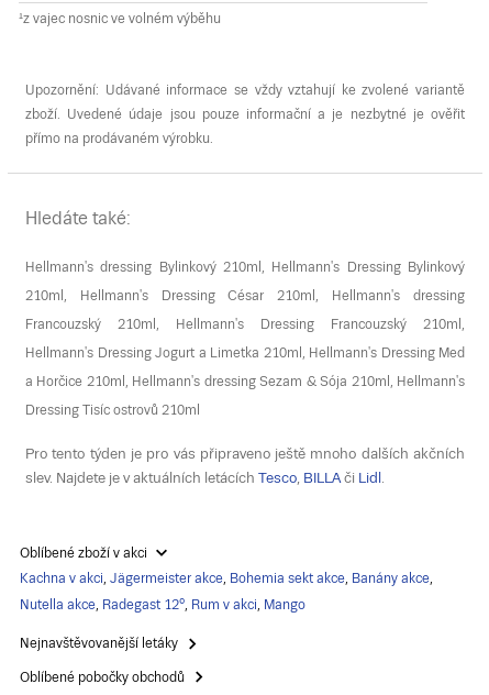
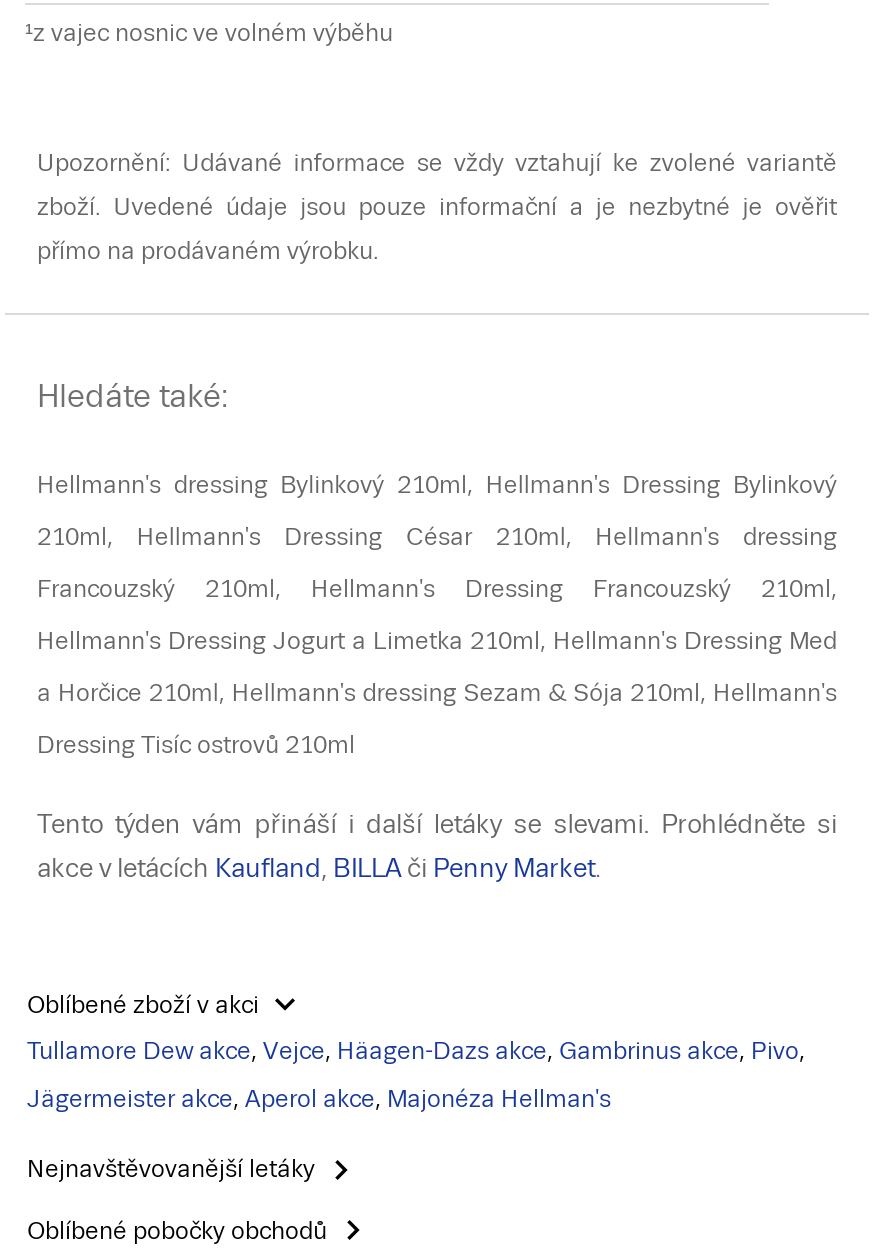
- Pro tento týden je pro vás připraveno ještě mnoho dalších akčních
+ Tento týden vám přináší i další letáky se slevami. Prohlédněte si

- slev. Najdete je v aktuálních letácích Tesco, BILLA či Lidl.
+ akce v letácích Kaufland, BILLA či Penny Market.

- Kachna v akci, Jägermeister akce, Bohemia sekt akce, Banány akce,
+ Tullamore Dew akce, Vejce, Häagen-Dazs akce, Gambrinus akce, Pivo,

- Nutella akce, Radegast 12°, Rum v akci, Mango
+ Jägermeister akce, Aperol akce, Majonéza Hellman's
